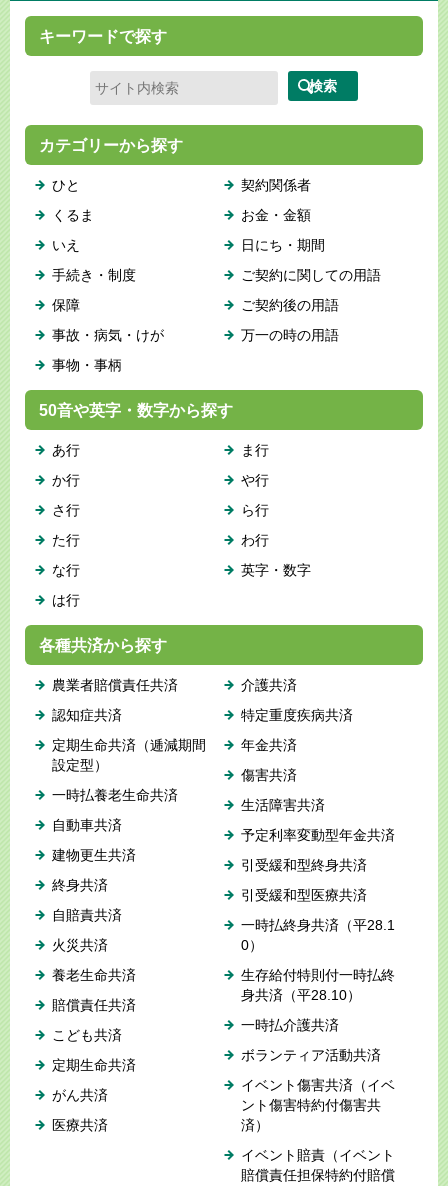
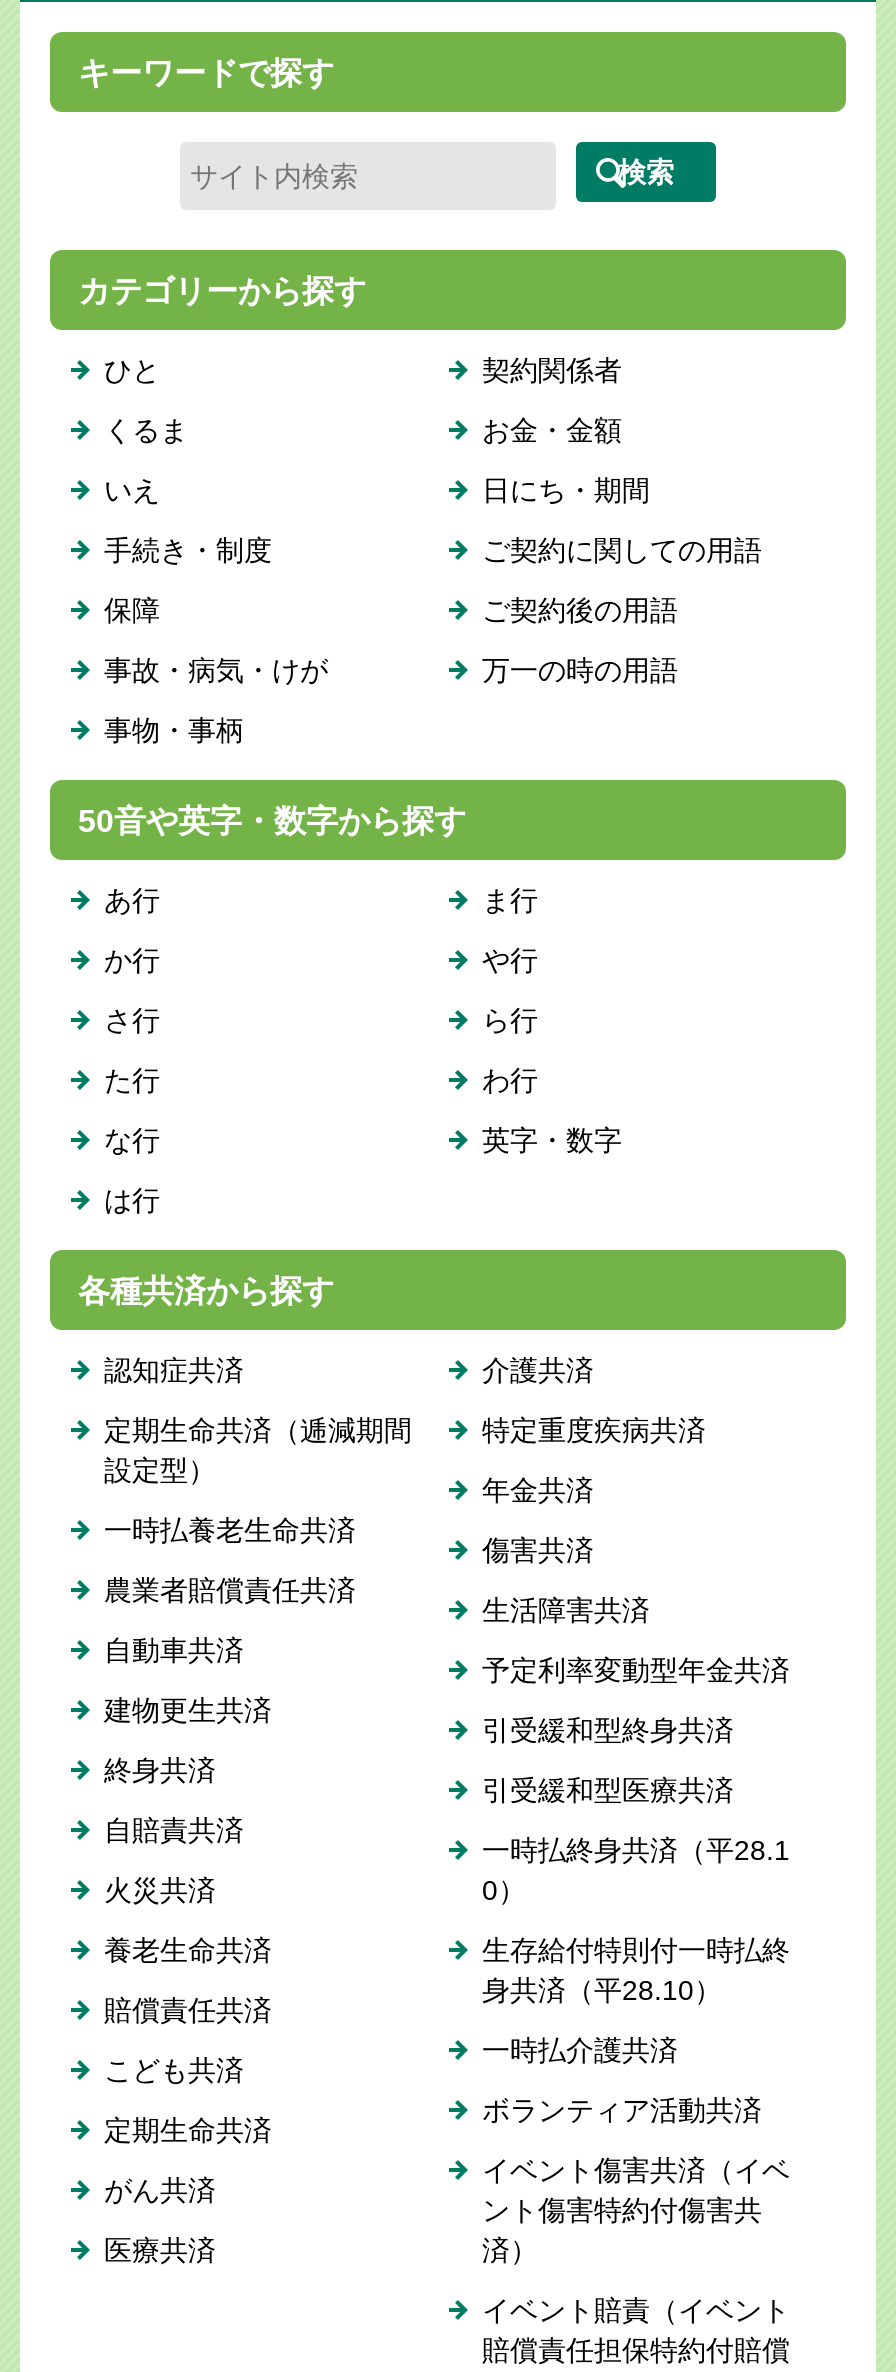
moved down: 農業者賠償責任共済

moved up: 認知症共済 | 定期生命共済（逓減期間 | 設定型） | 一時払養老生命共済
